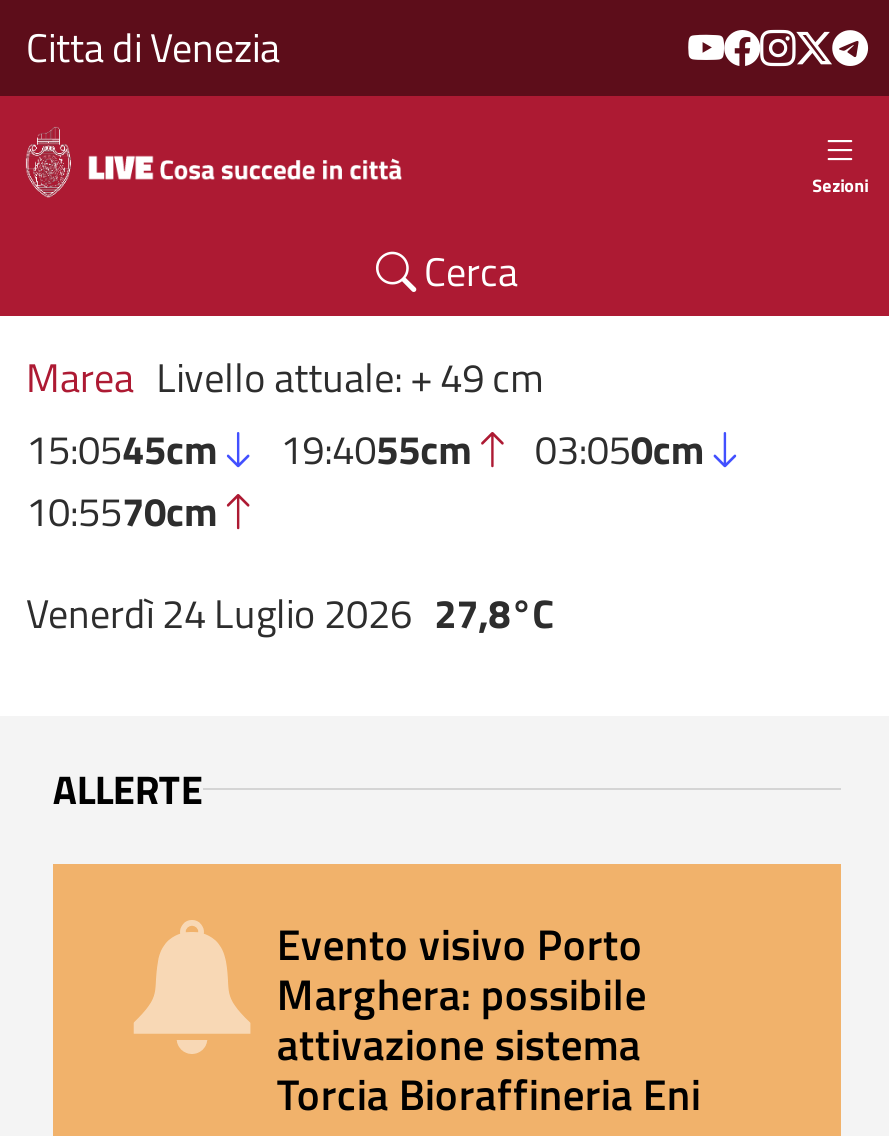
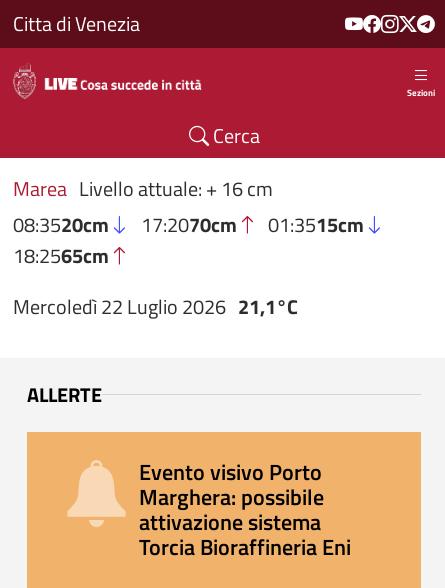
- Marea Livello attuale: + 49 cm
- 15:0545cm
- 19:4055cm
- 03:050cm
- 10:5570cm
+ Marea Livello attuale: + 16 cm
+ 08:3520cm
+ 17:2070cm
+ 01:3515cm
+ 18:2565cm

- Venerdì 24 Luglio 2026 27,8°C
+ Mercoledì 22 Luglio 2026 21,1°C
